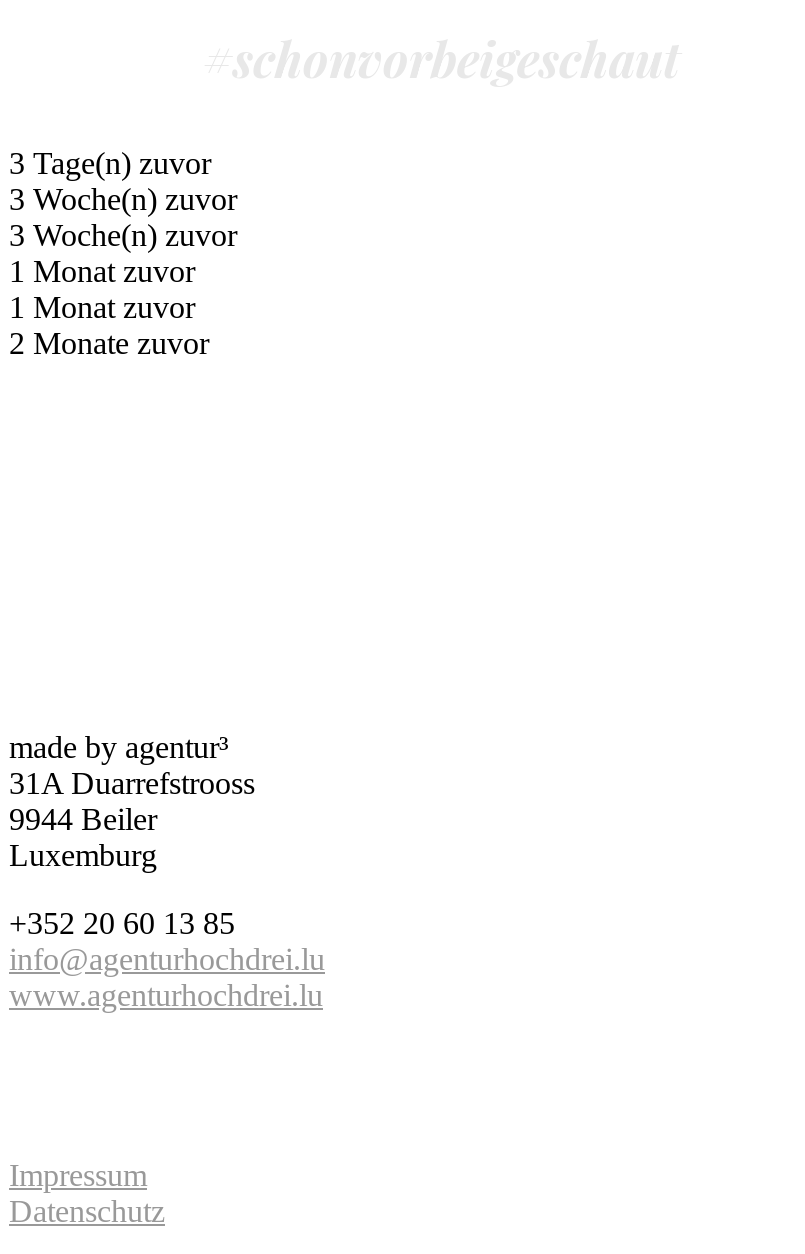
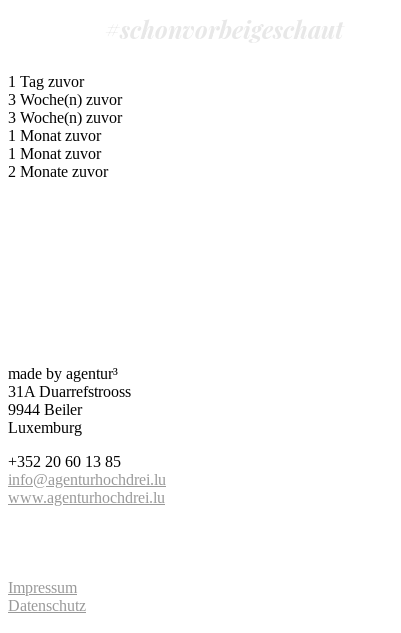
- 3 Tage(n) zuvor
+ 1 Tag zuvor
